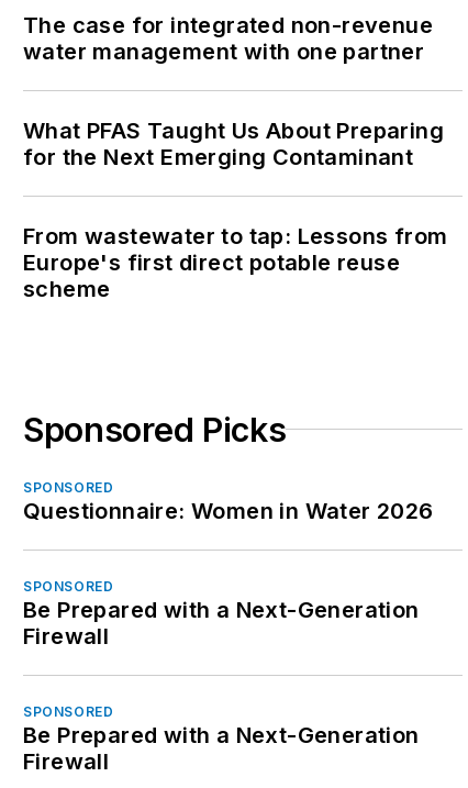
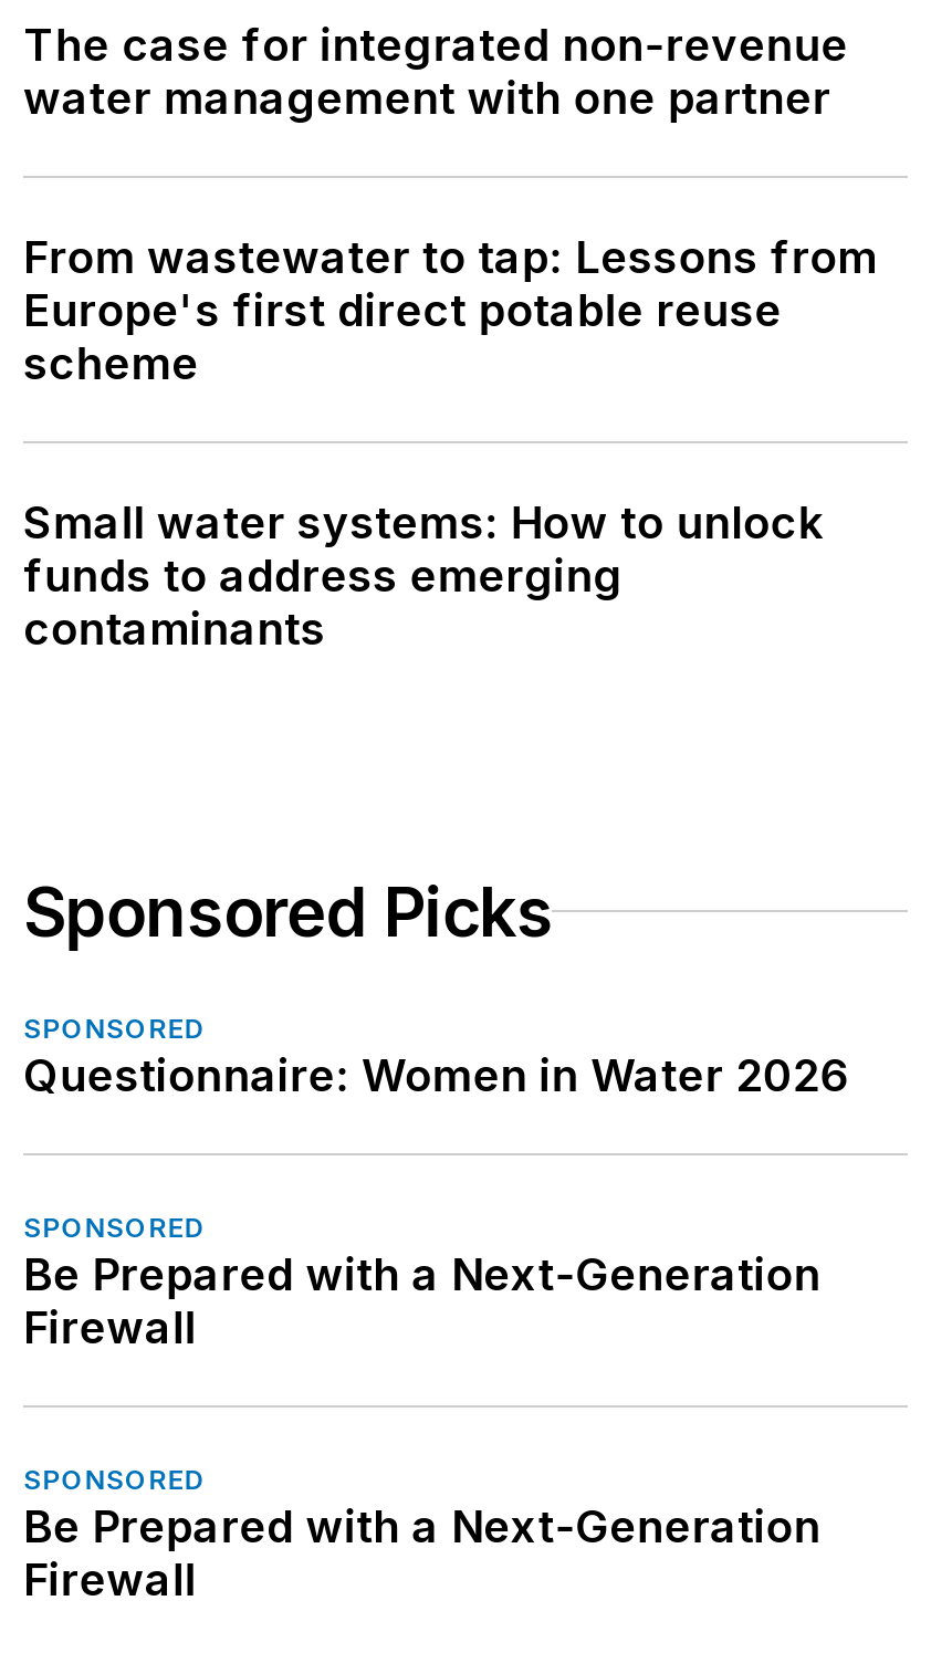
- What PFAS Taught Us About Preparing
- for the Next Emerging Contaminant

moved up: From wastewater to tap: Lessons from | Europe's first direct potable reuse | scheme

+ Small water systems: How to unlock
+ funds to address emerging
+ contaminants
